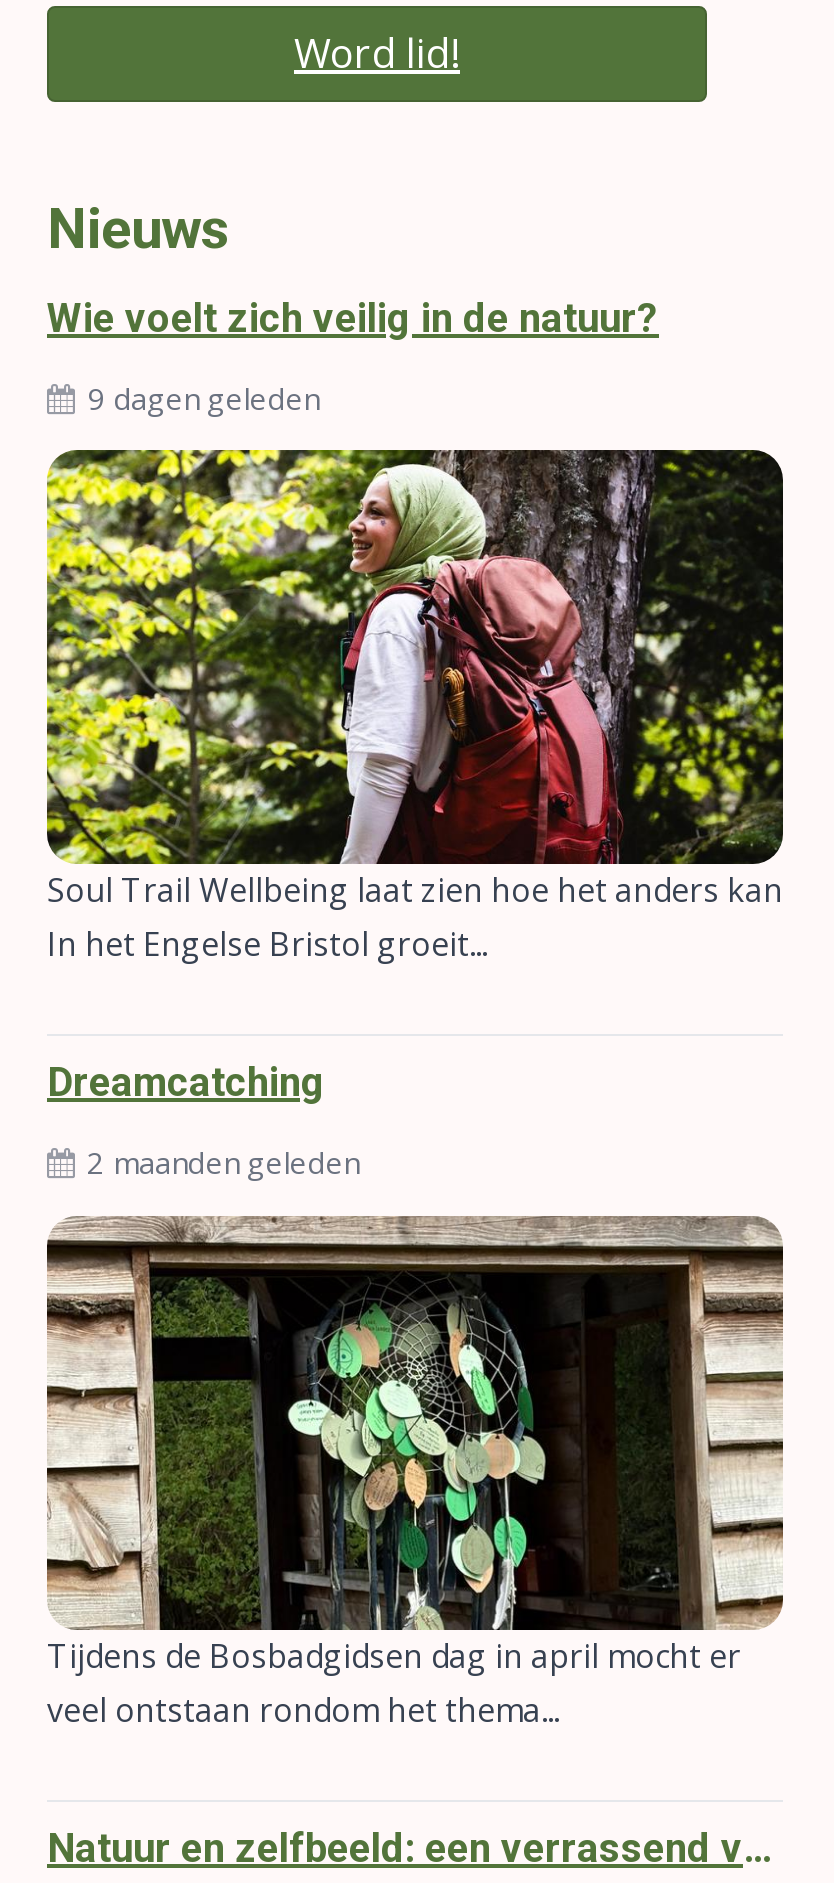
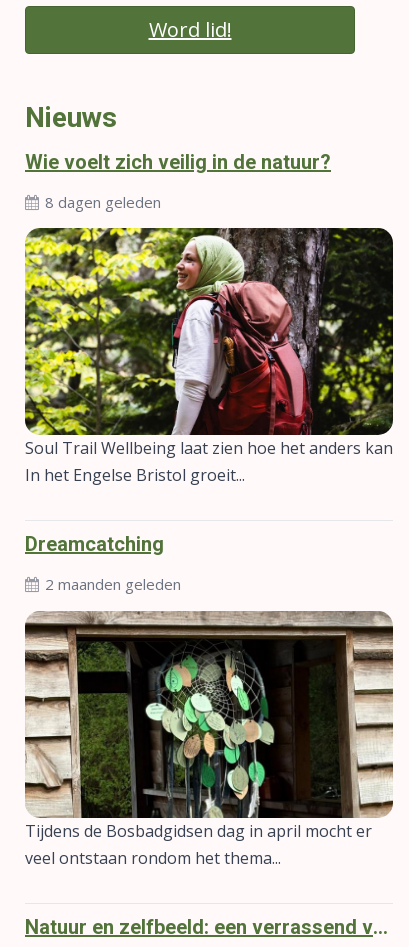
- 9 dagen geleden
+ 8 dagen geleden
